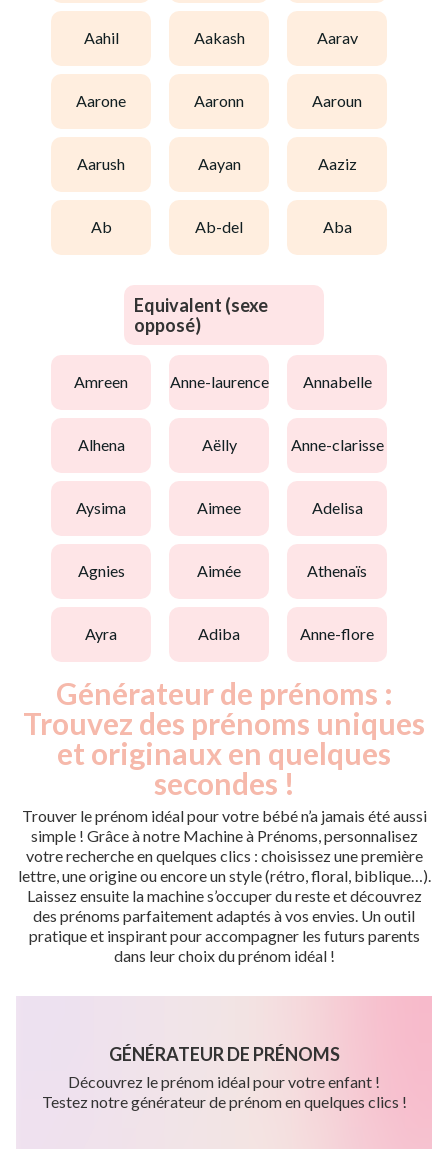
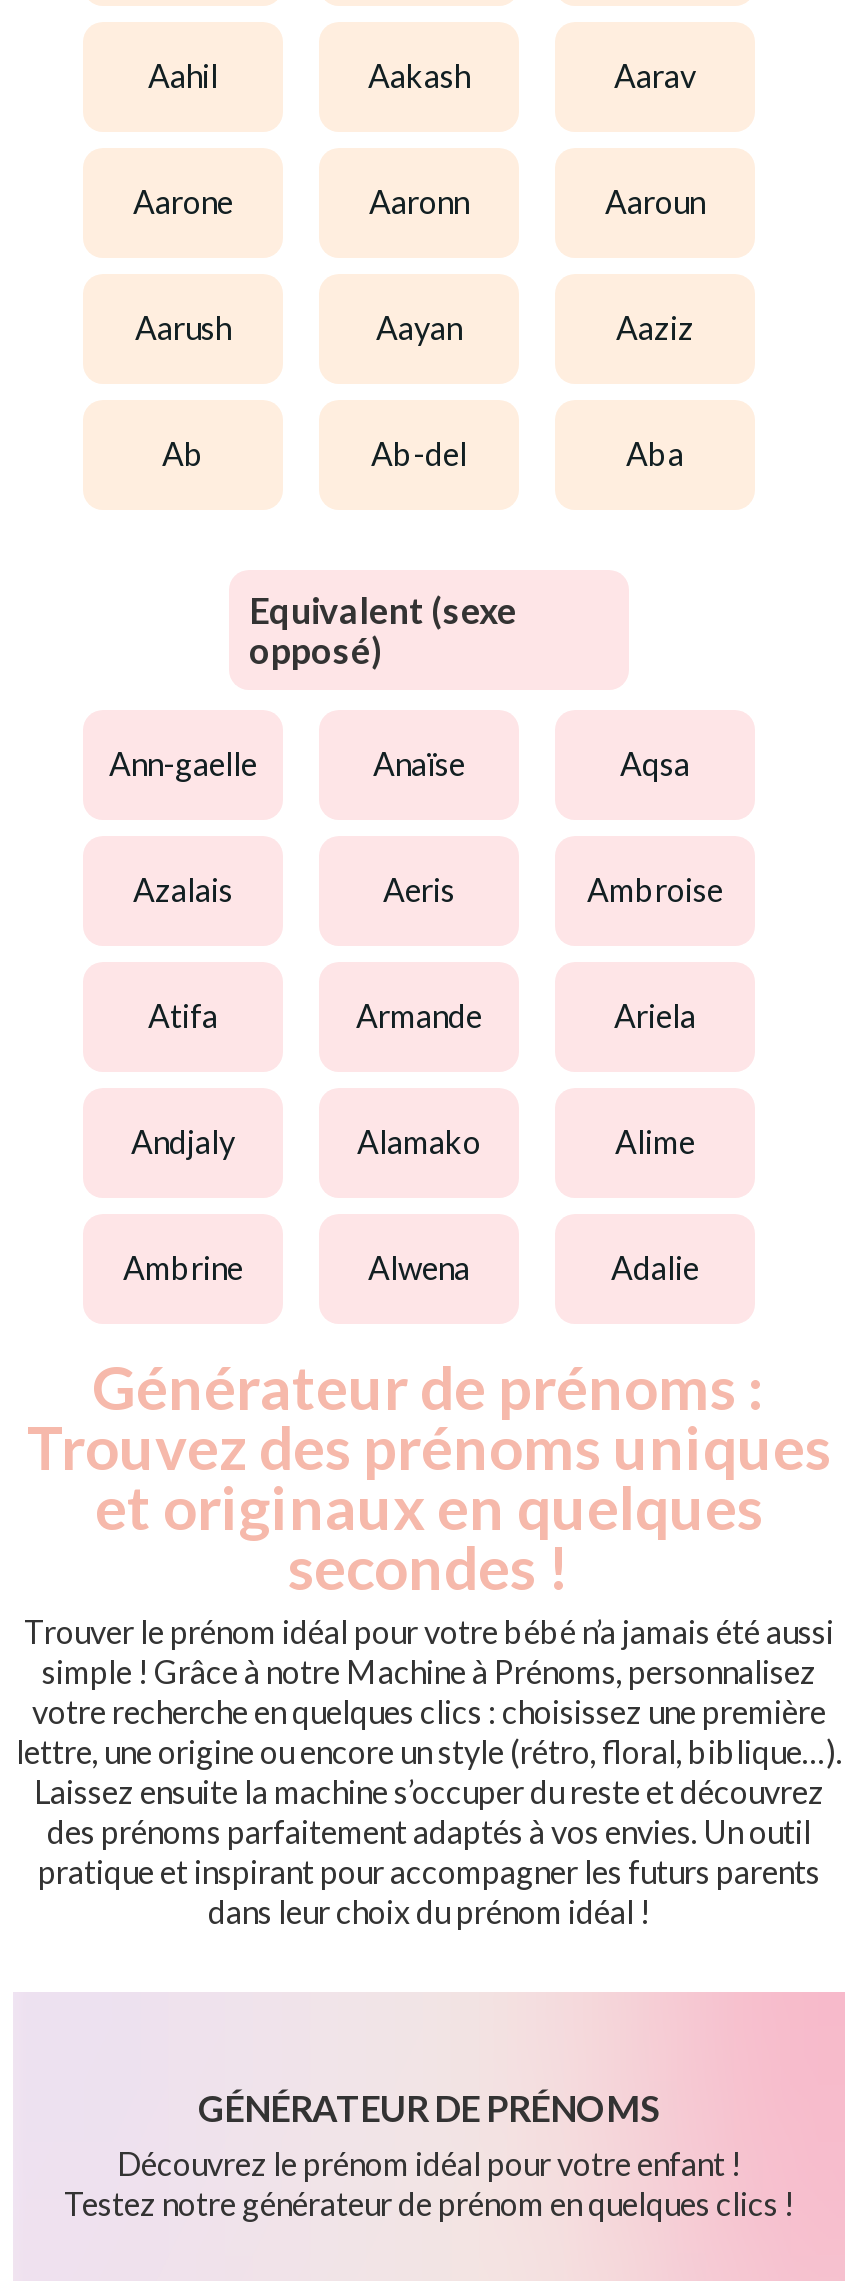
- amreen
- anne-laurence
- annabelle
+ ann-gaelle
+ anaïse
+ aqsa

- alhena
- aëlly
- anne-clarisse
+ azalais
+ aeris
+ ambroise

- aysima
- aimee
- adelisa
+ atifa
+ armande
+ ariela

- agnies
- aimée
- athenaïs
+ andjaly
+ alamako
+ alime

- ayra
- adiba
- anne-flore
+ ambrine
+ alwena
+ adalie
